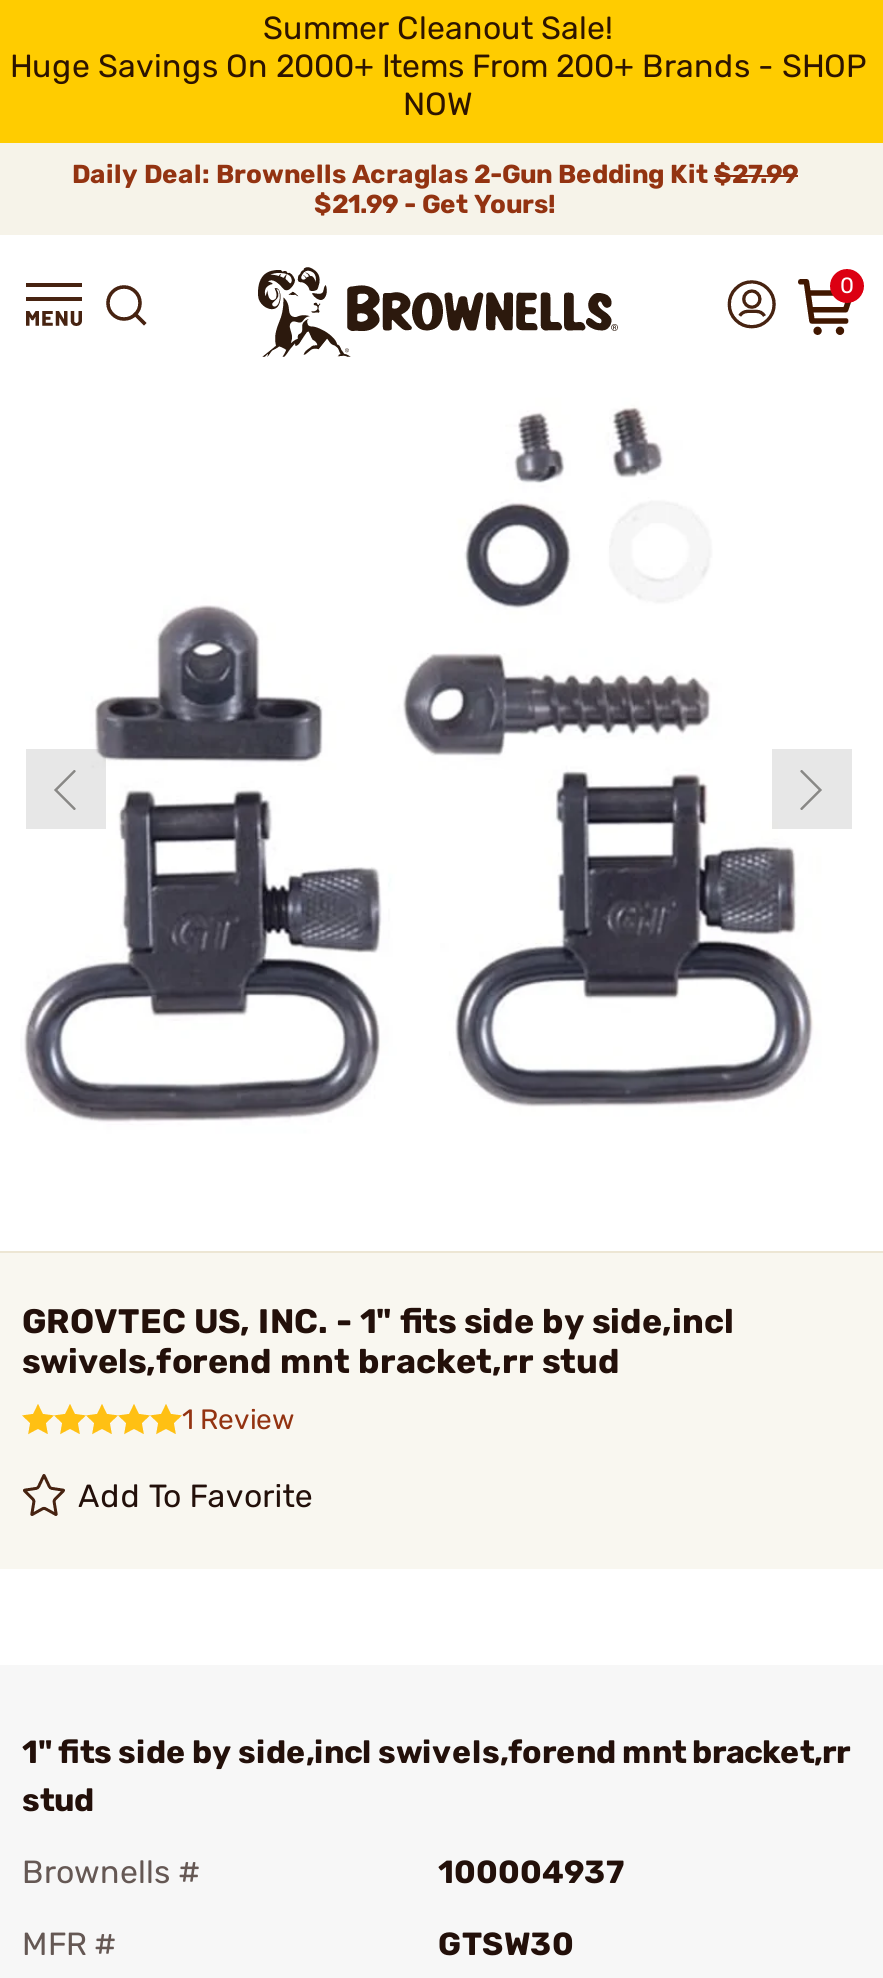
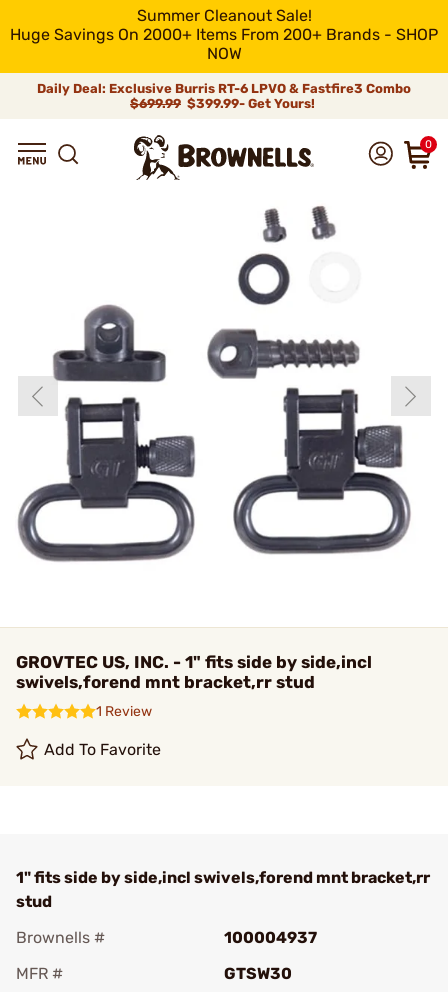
- Daily Deal: Brownells Acraglas 2-Gun Bedding Kit $27.99
- $21.99 - Get Yours!
+ Daily Deal: Exclusive Burris RT-6 LPVO & Fastfire3 Combo
+ $699.99 $399.99- Get Yours!
